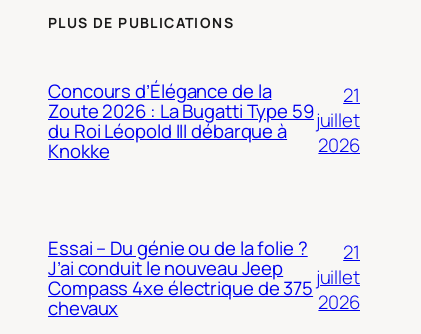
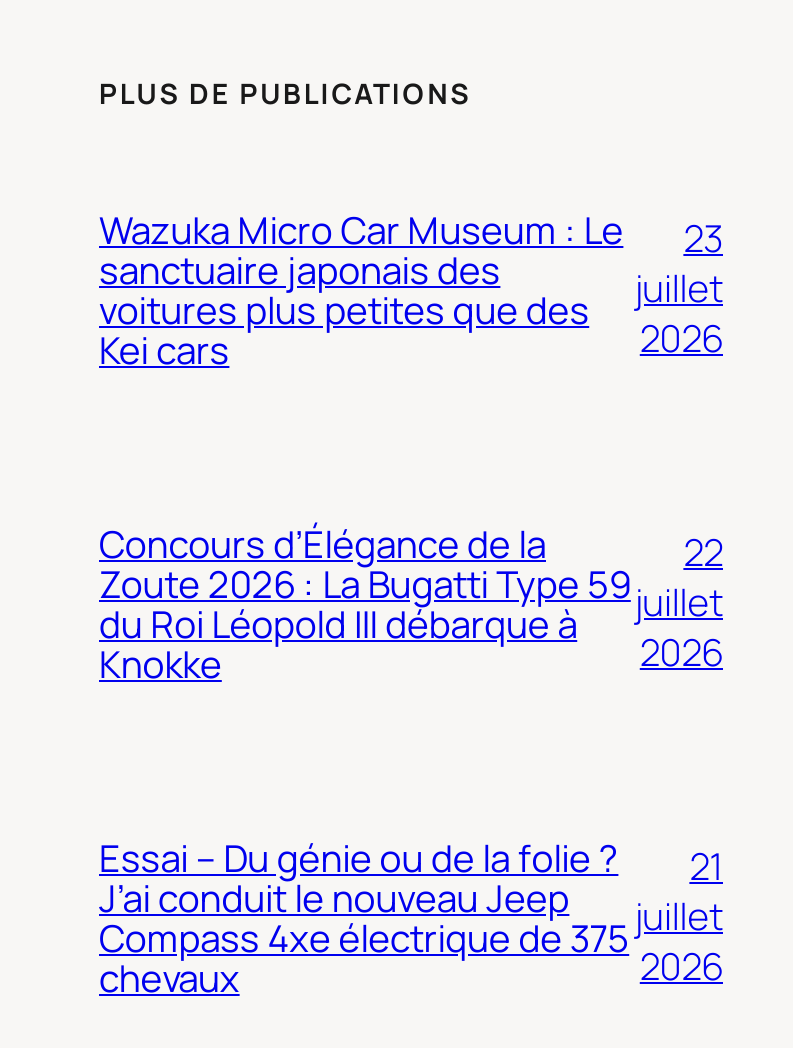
+ Wazuka Micro Car Museum : Le
+ sanctuaire japonais des
+ voitures plus petites que des
+ Kei cars

+ 23
+ juillet
+ 2026

- 21
+ 22
